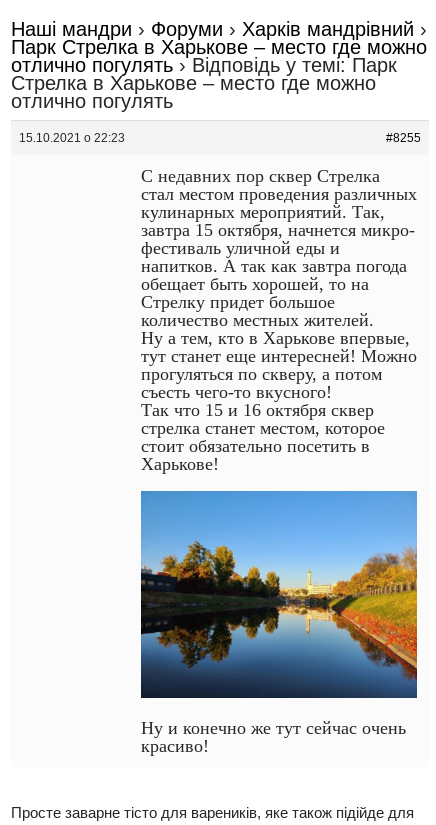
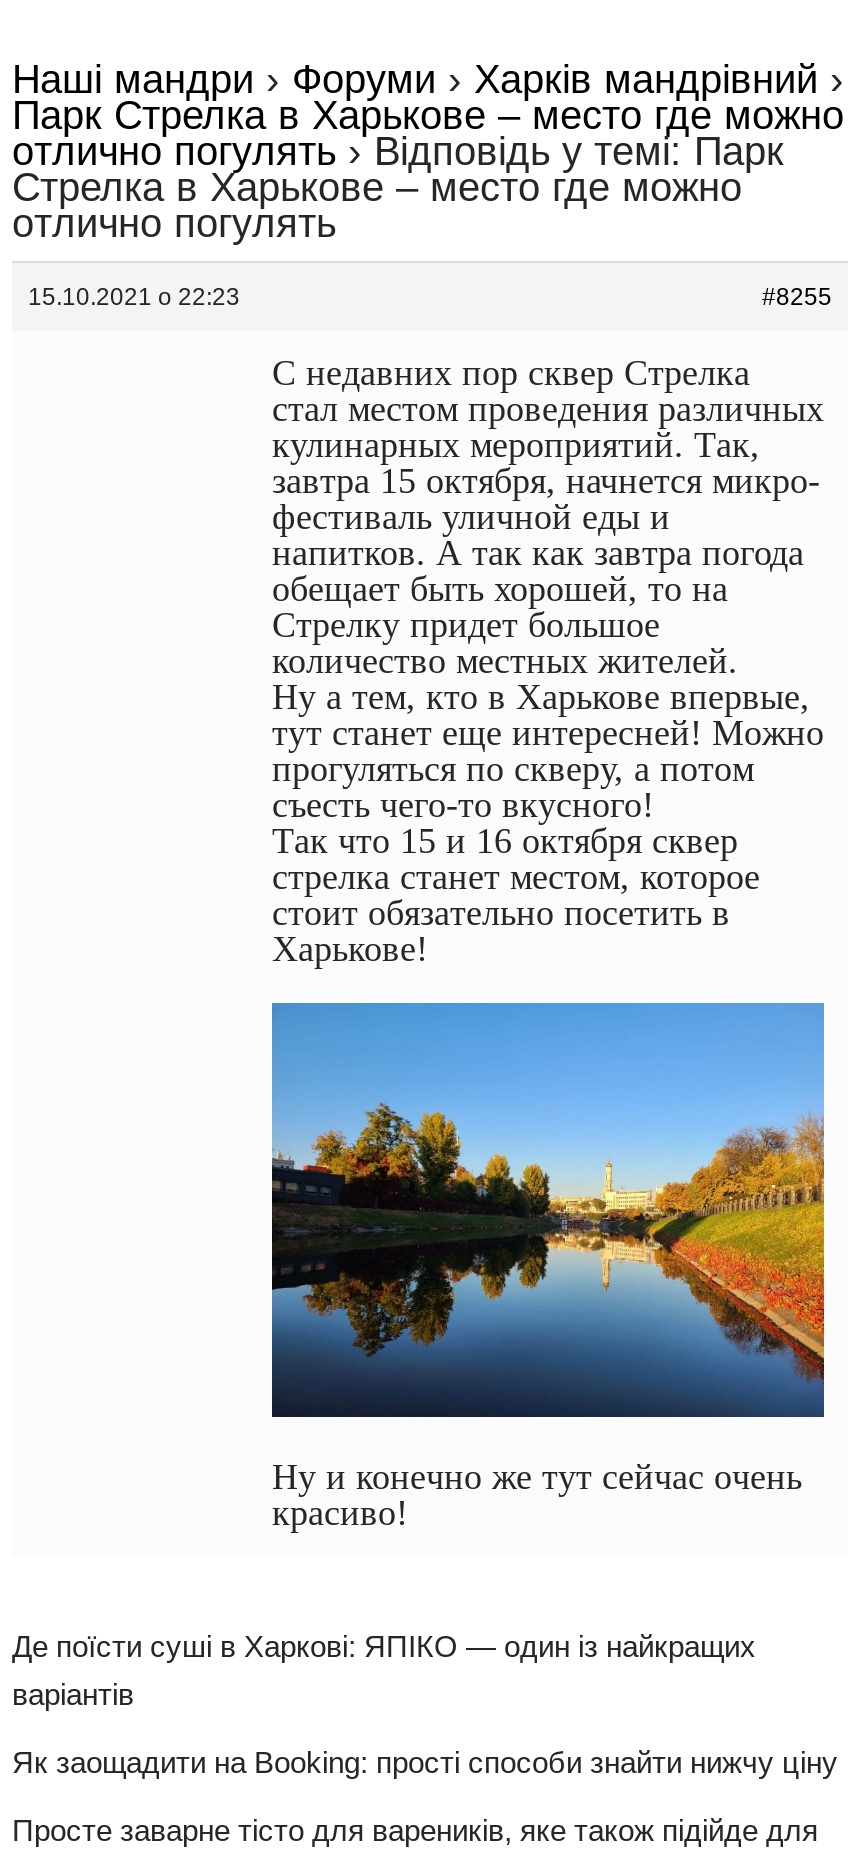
+ Де поїсти суші в Харкові: ЯПІКО — один із найкращих
+ варіантів
+ Як заощадити на Booking: прості способи знайти нижчу ціну
